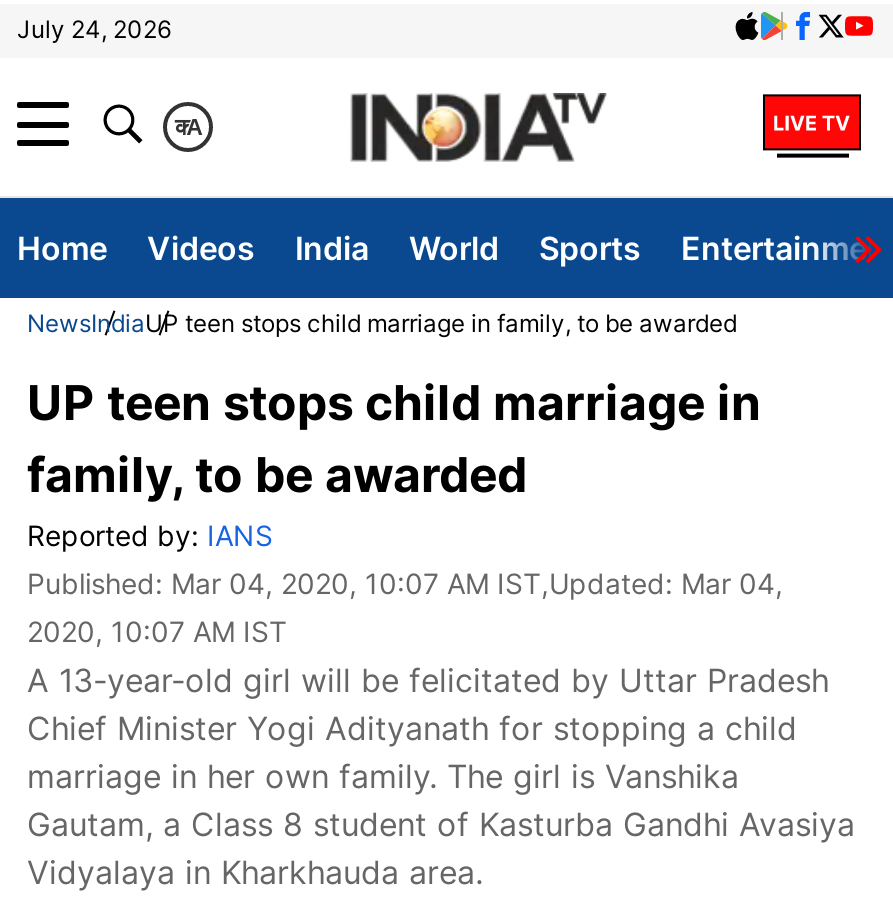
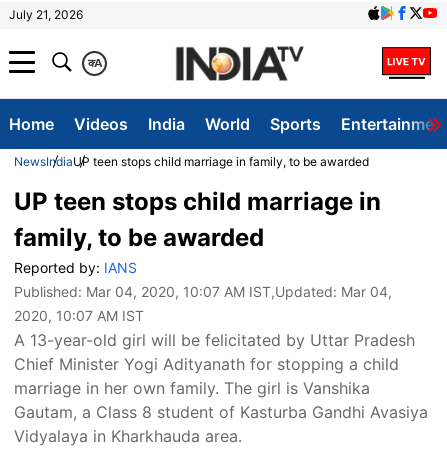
- July 24, 2026
+ July 21, 2026
